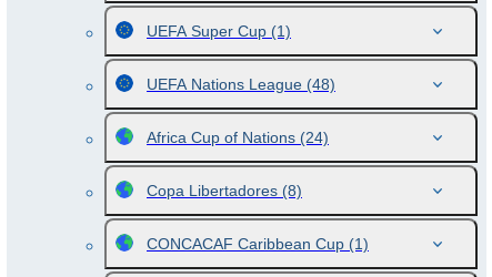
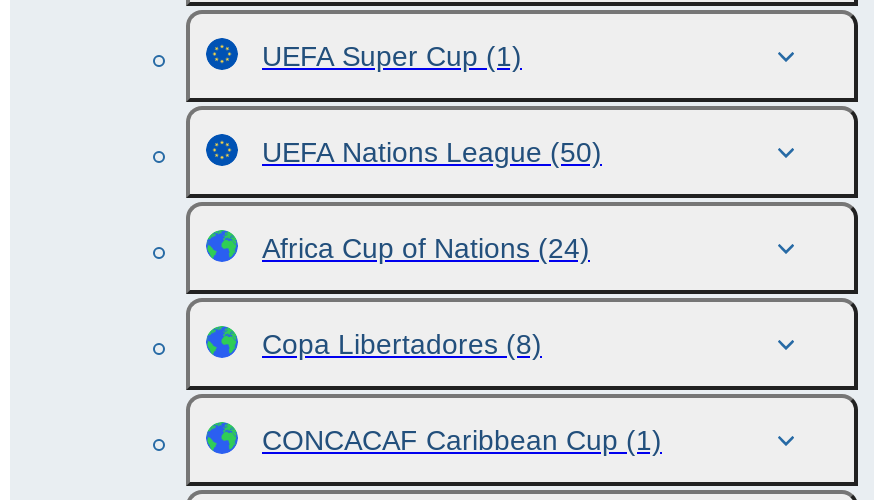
- UEFA Nations League (48)
+ UEFA Nations League (50)
